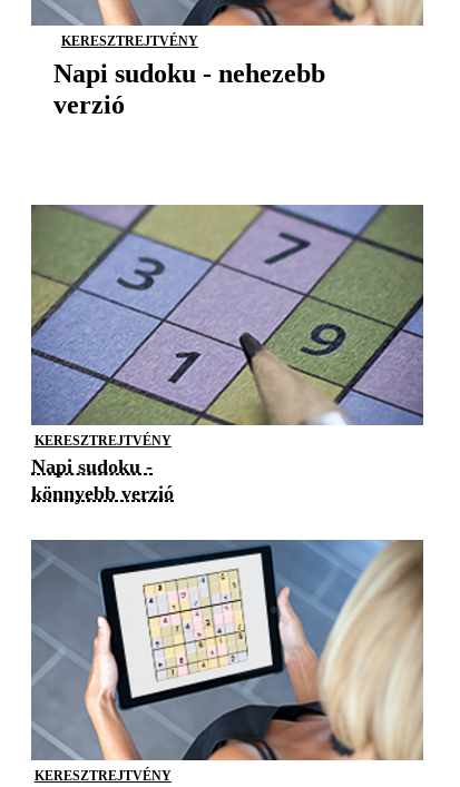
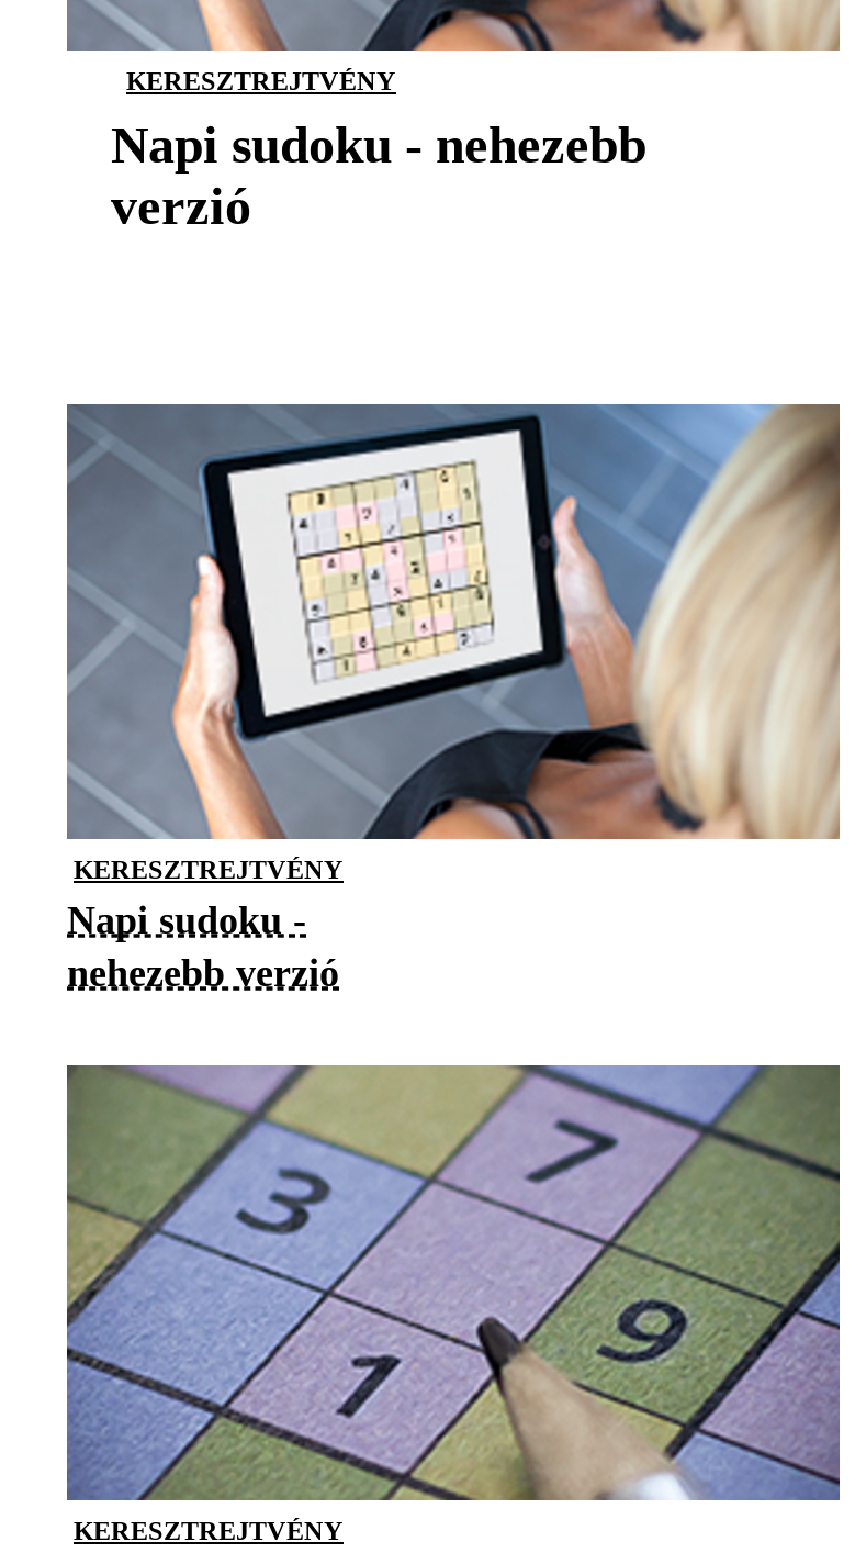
moved down: [image]

- könnyebb verzió
+ nehezebb verzió

moved up: [image]
